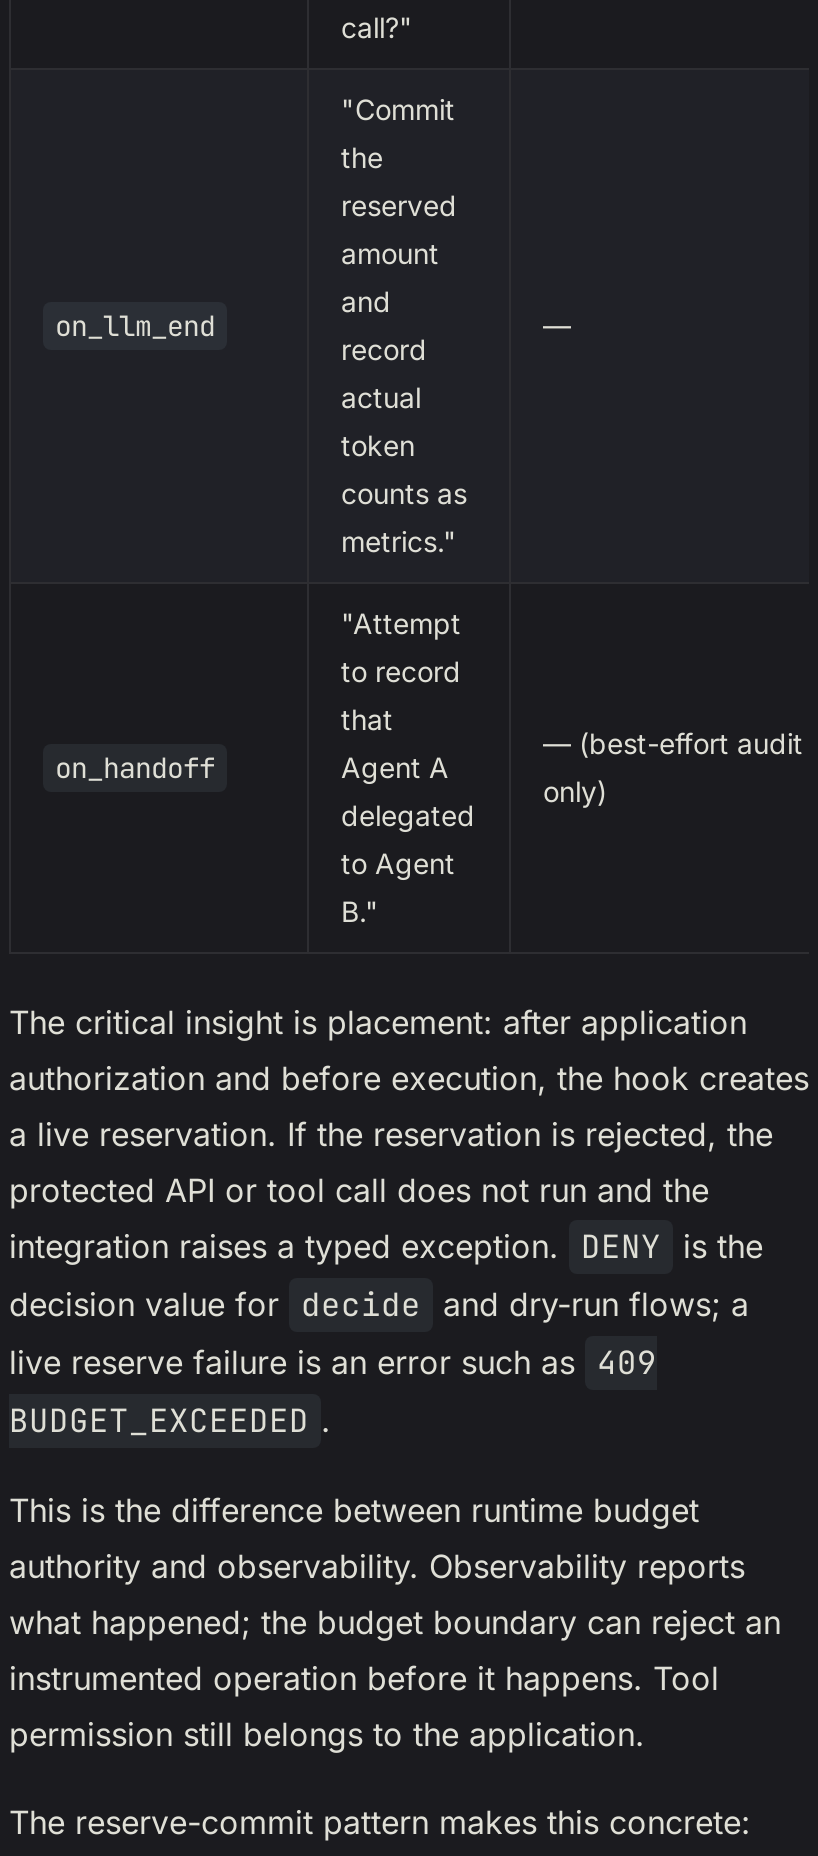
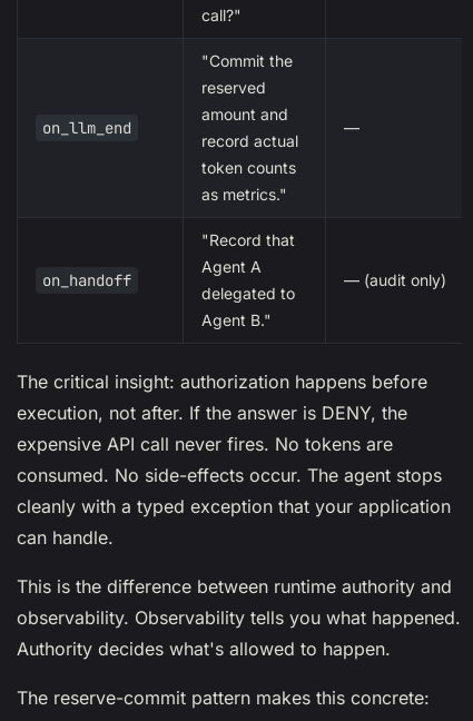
- "Attempt
- to record
- that
+ "Record that

- — (best-effort audit
- only)
+ — (audit only)

- The critical insight is placement: after application
- authorization and before execution, the hook creates
- a live reservation. If the reservation is rejected, the
- protected API or tool call does not run and the
- integration raises a typed exception. DENY is the
- decision value for decide and dry-run flows; a
- live reserve failure is an error such as 409
- BUDGET_EXCEEDED .
+ The critical insight: authorization happens before
+ execution, not after. If the answer is DENY, the
+ expensive API call never fires. No tokens are
+ consumed. No side-effects occur. The agent stops
+ cleanly with a typed exception that your application
+ can handle.

- This is the difference between runtime budget
- authority and observability. Observability reports
- what happened; the budget boundary can reject an
- instrumented operation before it happens. Tool
- permission still belongs to the application.
+ This is the difference between runtime authority and
+ observability. Observability tells you what happened.
+ Authority decides what's allowed to happen.
